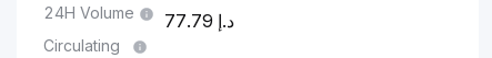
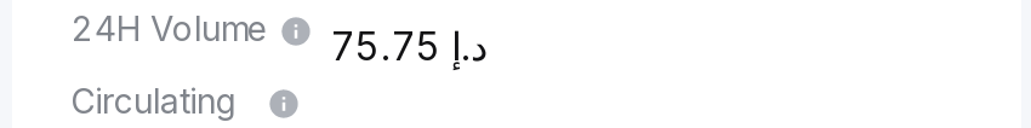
- 24H Volume 77.79
+ 24H Volume 75.75
